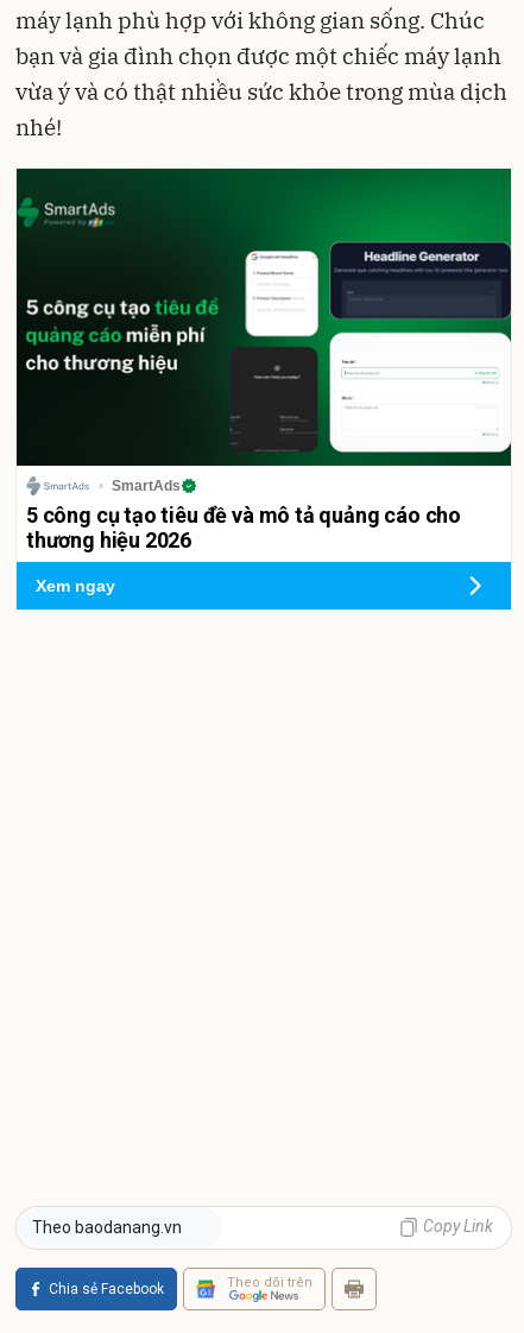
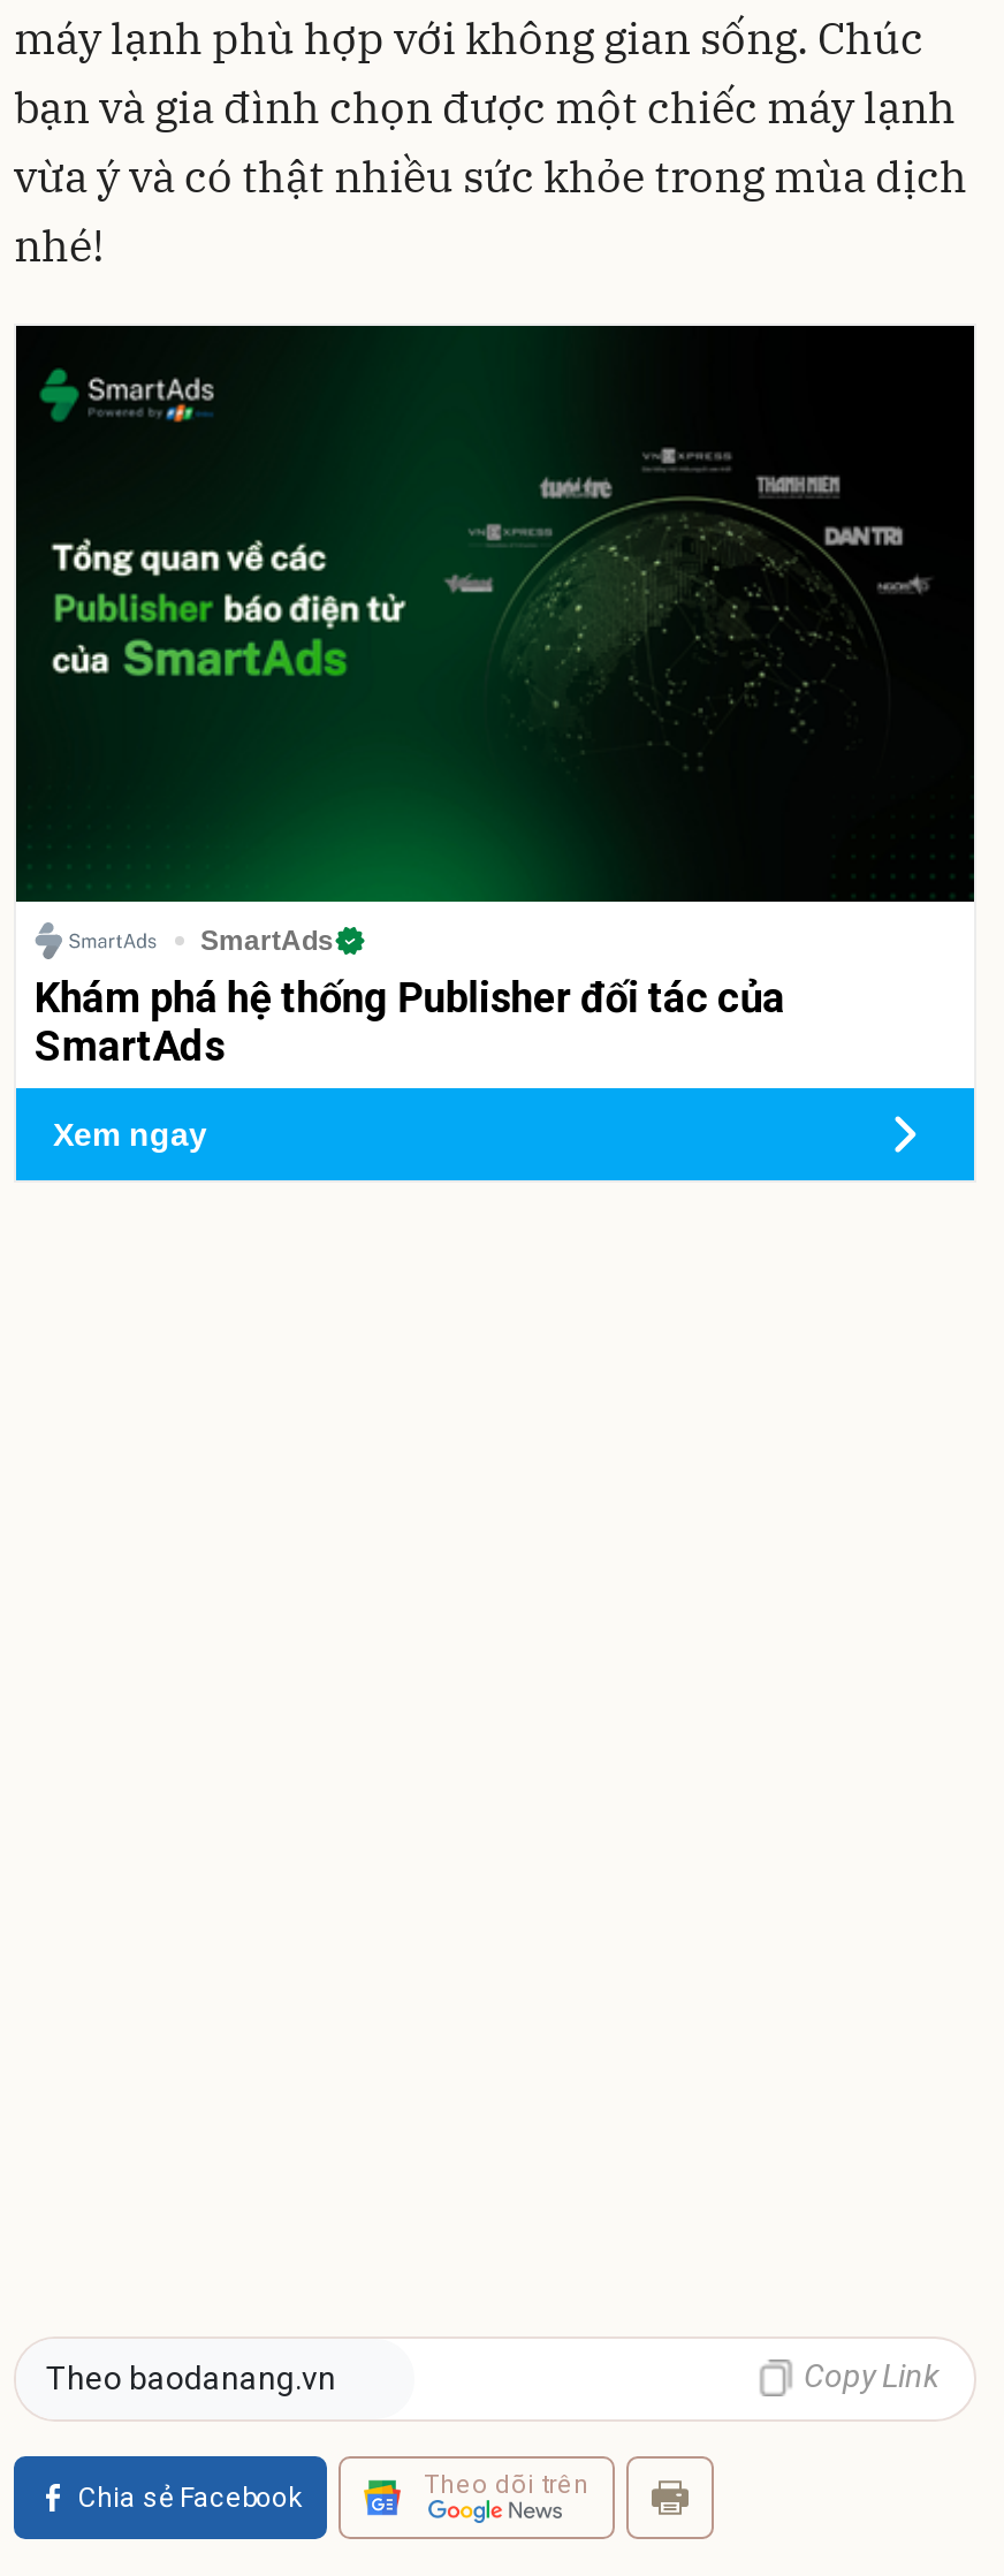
- [image]
- 5 công cụ tạo tiêu đề và mô tả quảng cáo cho
- thương hiệu 2026
+ [image]
+ Khám phá hệ thống Publisher đối tác của
+ SmartAds
